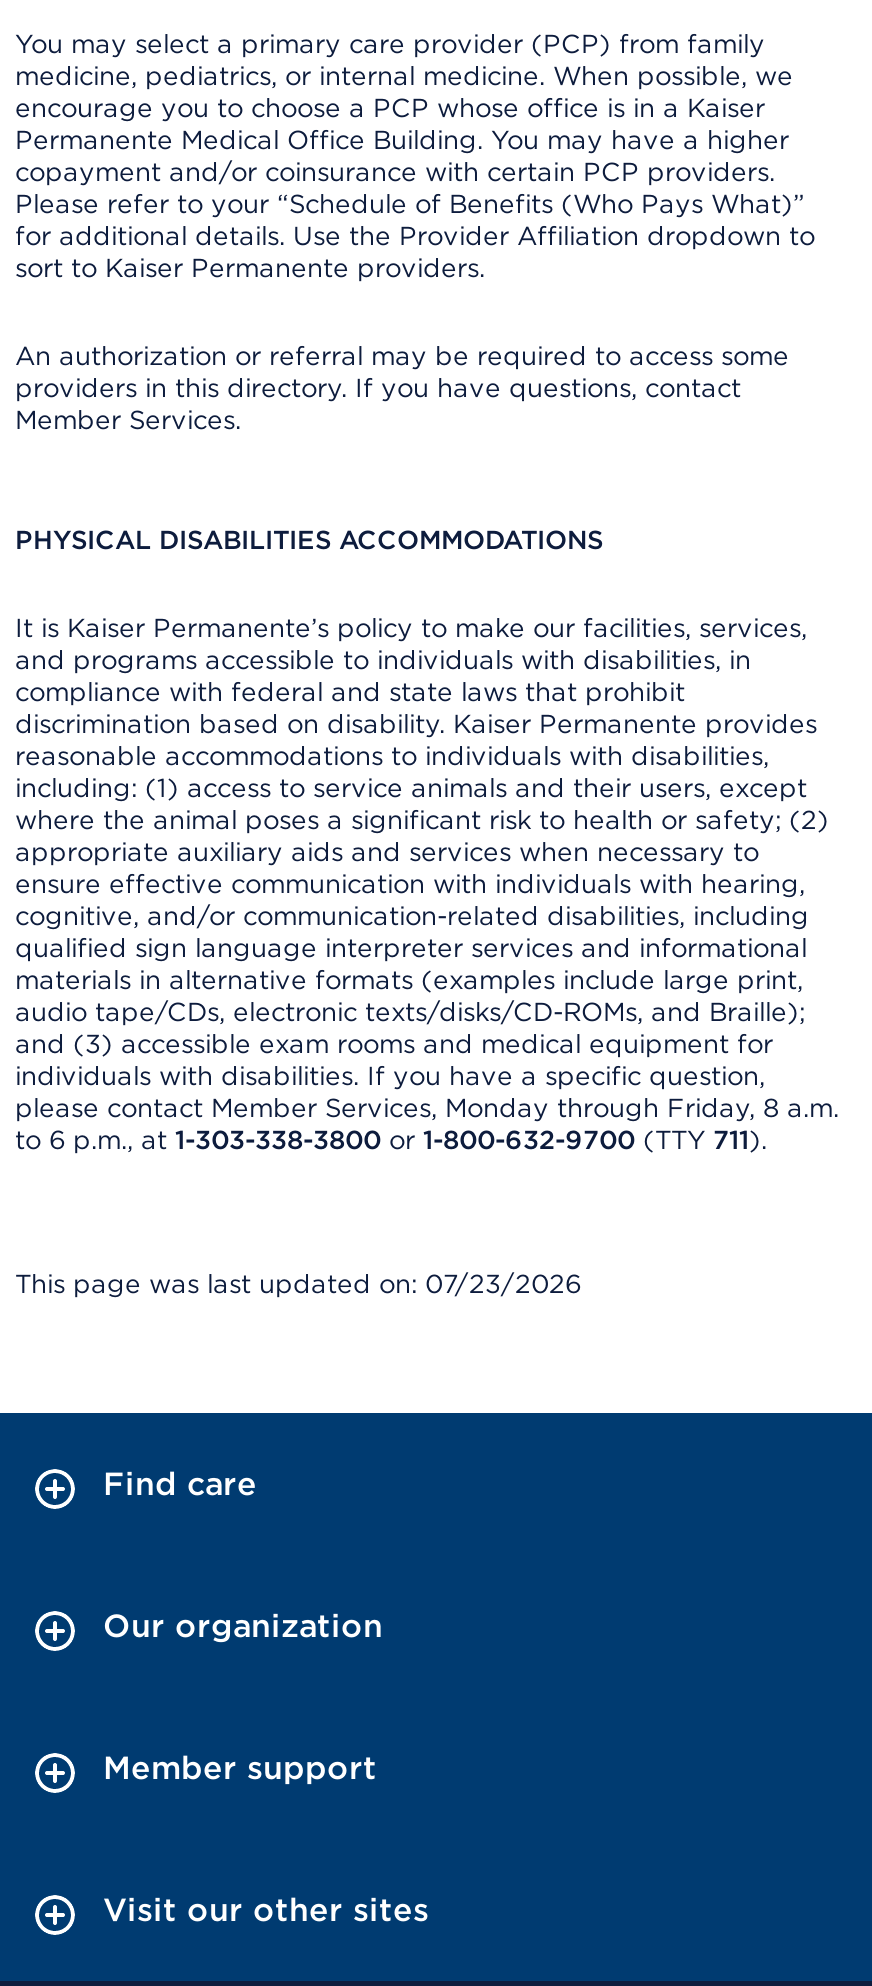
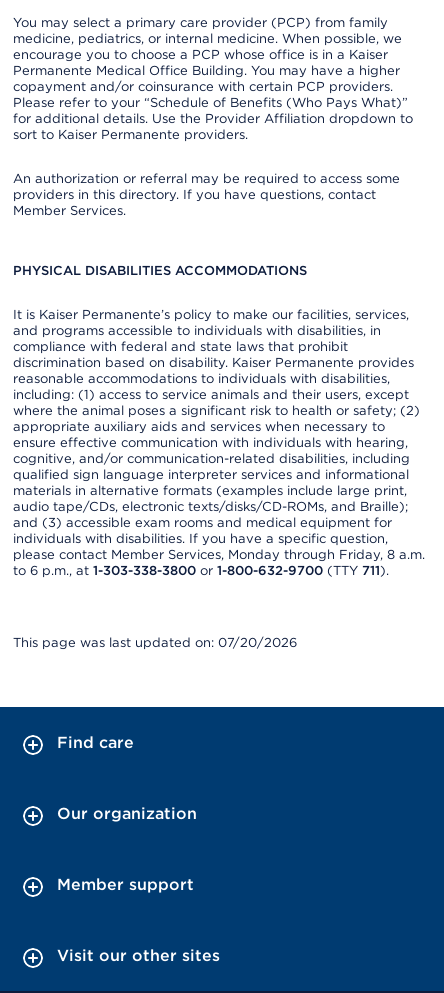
- This page was last updated on: 07/23/2026
+ This page was last updated on: 07/20/2026
